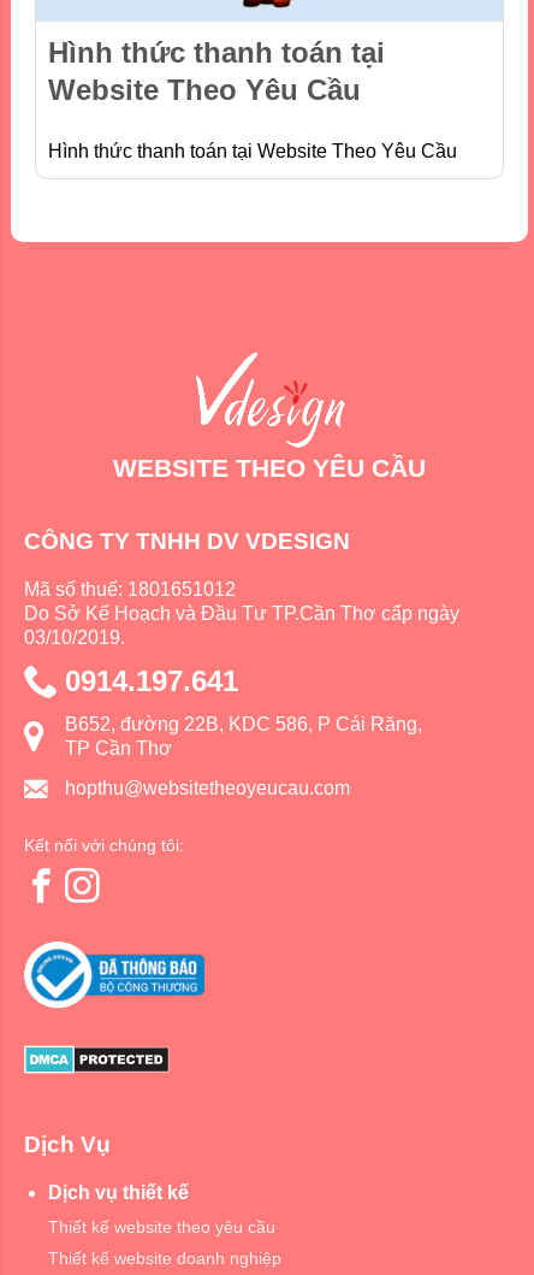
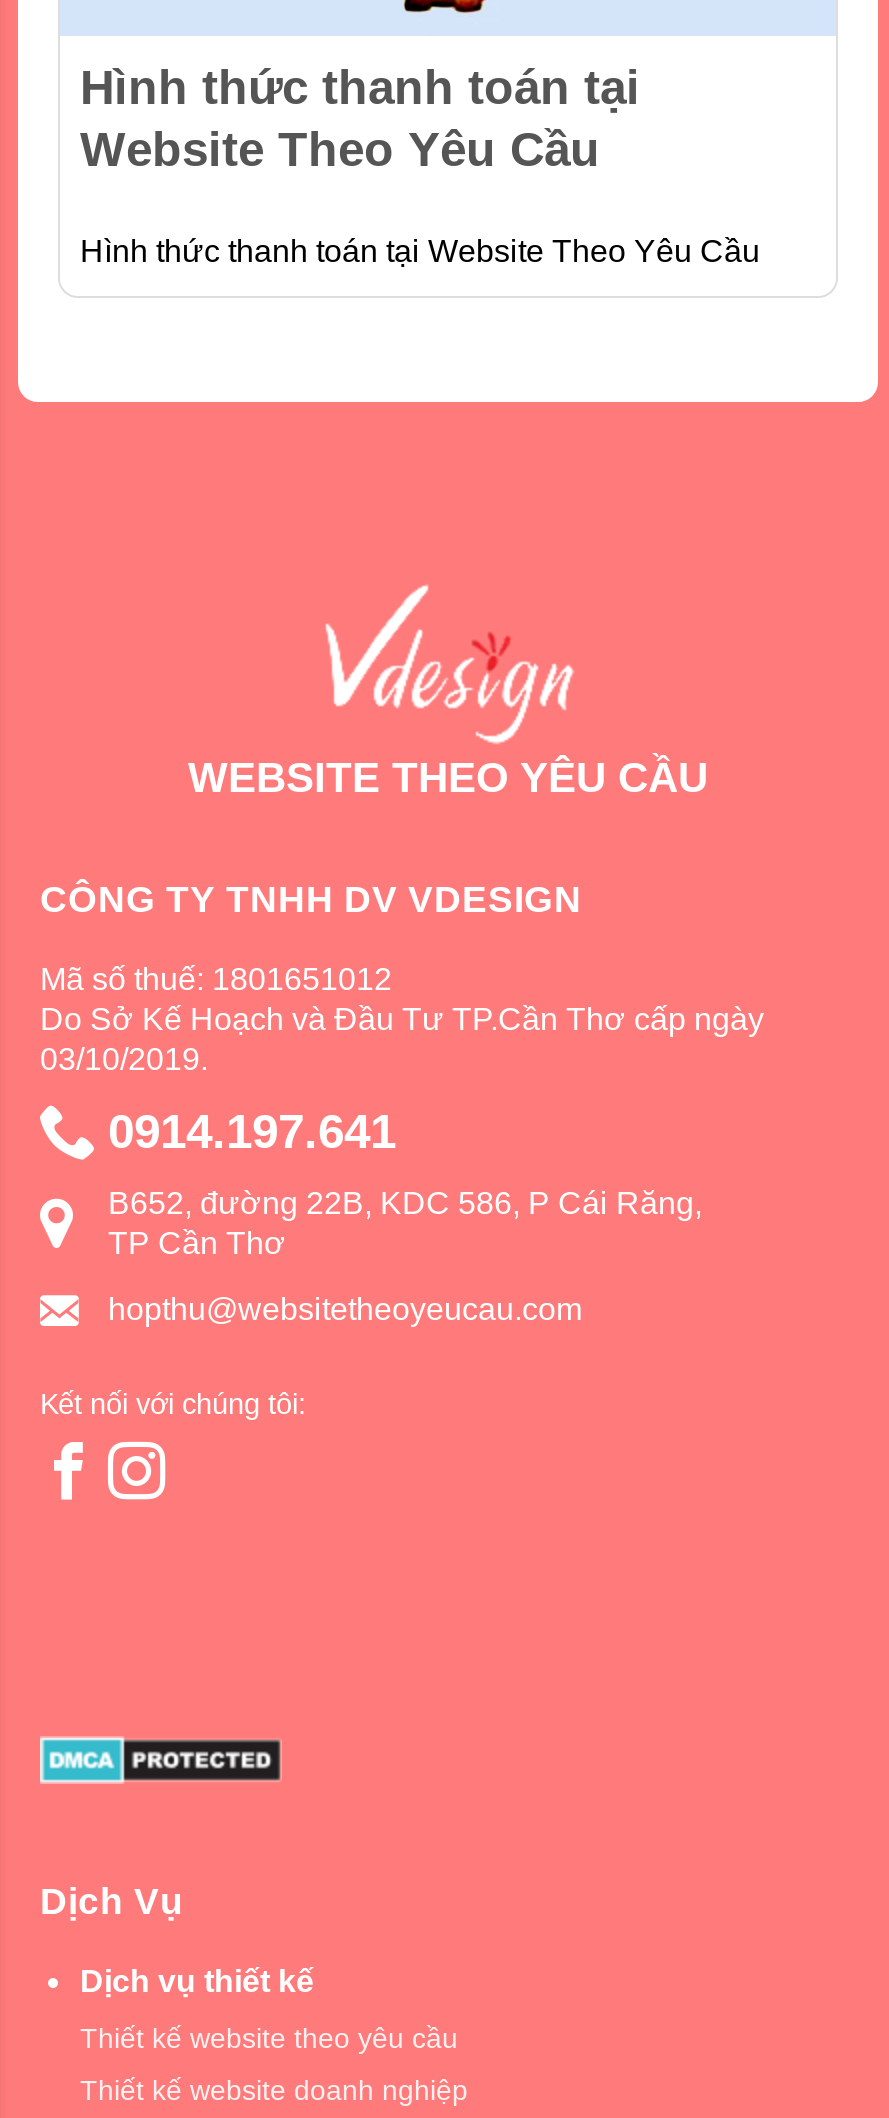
- [image]
